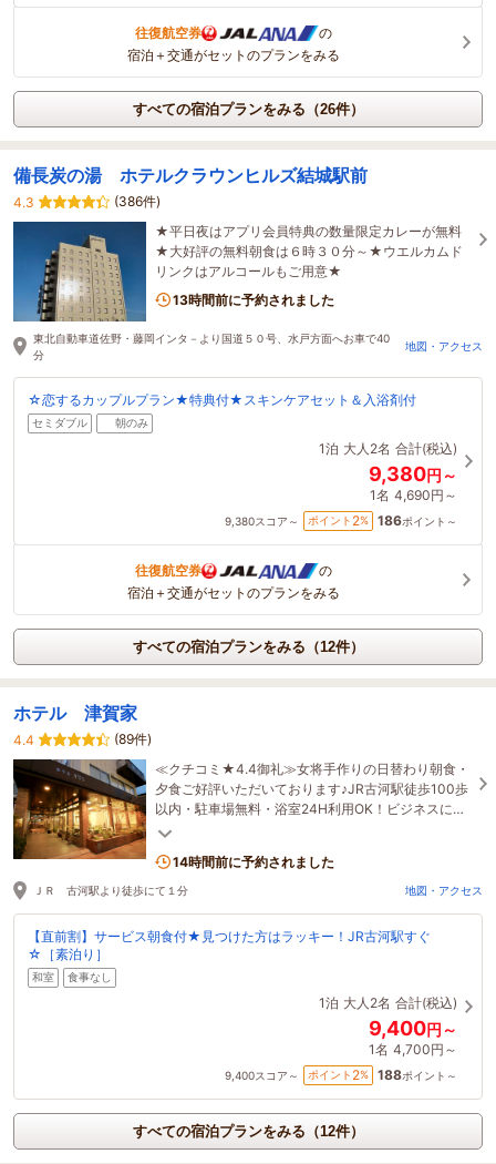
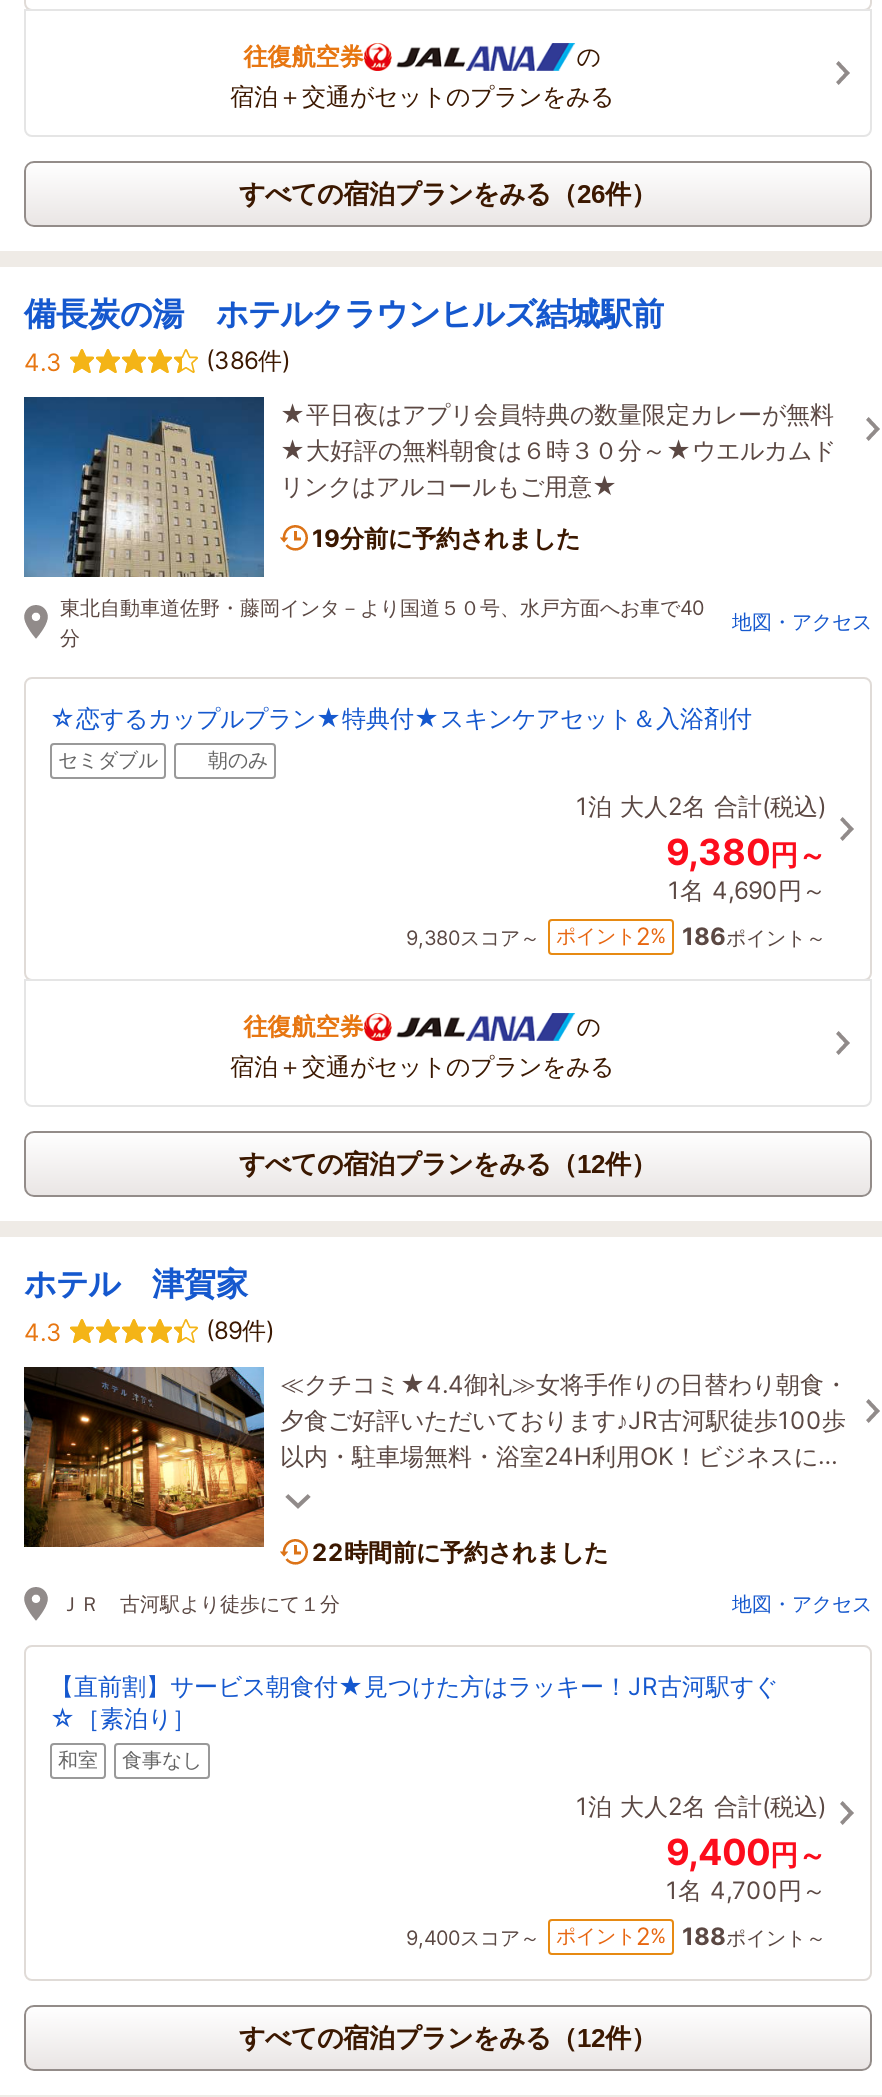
- 13時間前に予約されました
+ 19分前に予約されました

- 4.4
+ 4.3

- 14時間前に予約されました
+ 22時間前に予約されました
